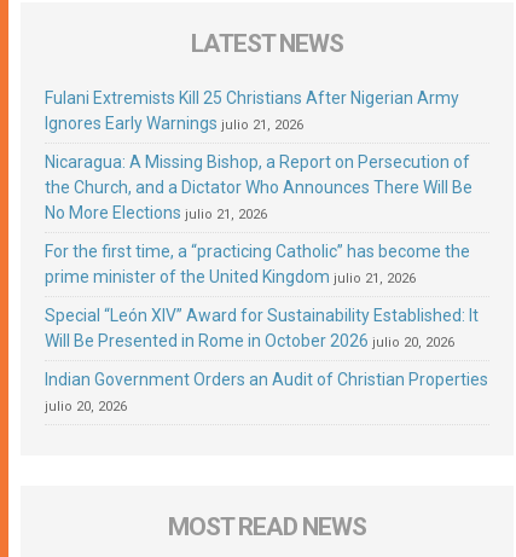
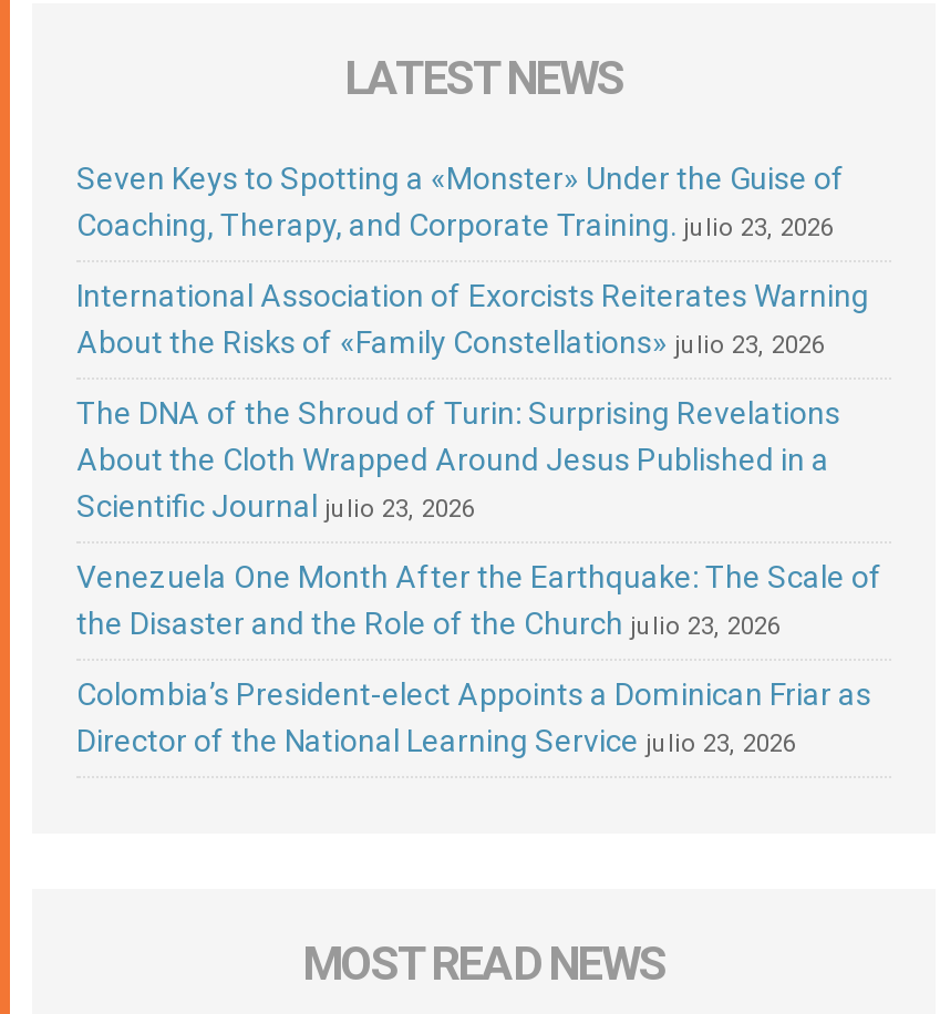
- Fulani Extremists Kill 25 Christians After Nigerian Army
- Ignores Early Warnings julio 21, 2026
- Nicaragua: A Missing Bishop, a Report on Persecution of
- the Church, and a Dictator Who Announces There Will Be
- No More Elections julio 21, 2026
- For the first time, a “practicing Catholic” has become the
- prime minister of the United Kingdom julio 21, 2026
- Special “León XIV” Award for Sustainability Established: It
- Will Be Presented in Rome in October 2026 julio 20, 2026
- Indian Government Orders an Audit of Christian Properties
- julio 20, 2026
+ Seven Keys to Spotting a «Monster» Under the Guise of
+ Coaching, Therapy, and Corporate Training. julio 23, 2026
+ International Association of Exorcists Reiterates Warning
+ About the Risks of «Family Constellations» julio 23, 2026
+ The DNA of the Shroud of Turin: Surprising Revelations
+ About the Cloth Wrapped Around Jesus Published in a
+ Scientific Journal julio 23, 2026
+ Venezuela One Month After the Earthquake: The Scale of
+ the Disaster and the Role of the Church julio 23, 2026
+ Colombia’s President-elect Appoints a Dominican Friar as
+ Director of the National Learning Service julio 23, 2026
